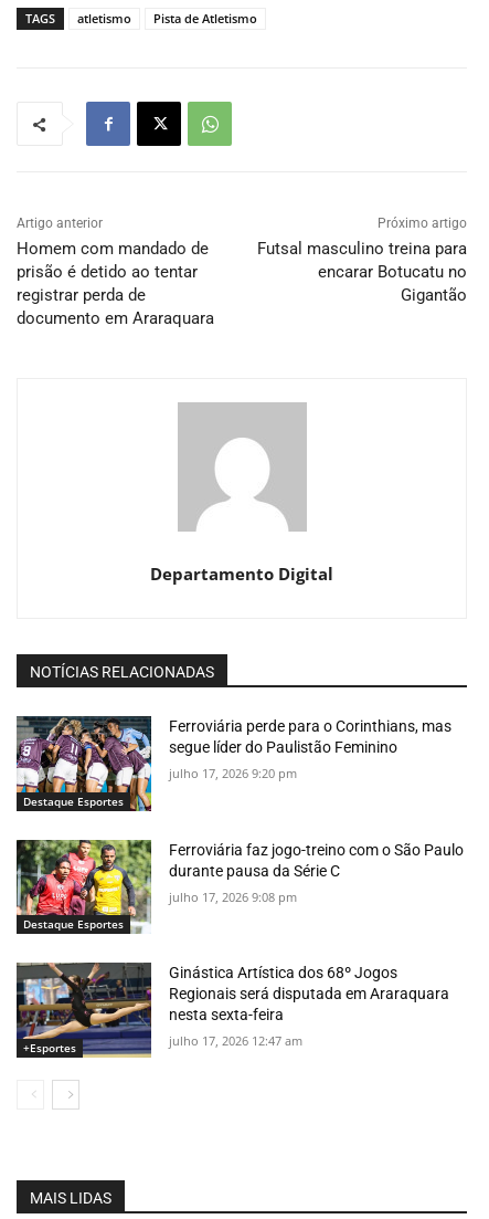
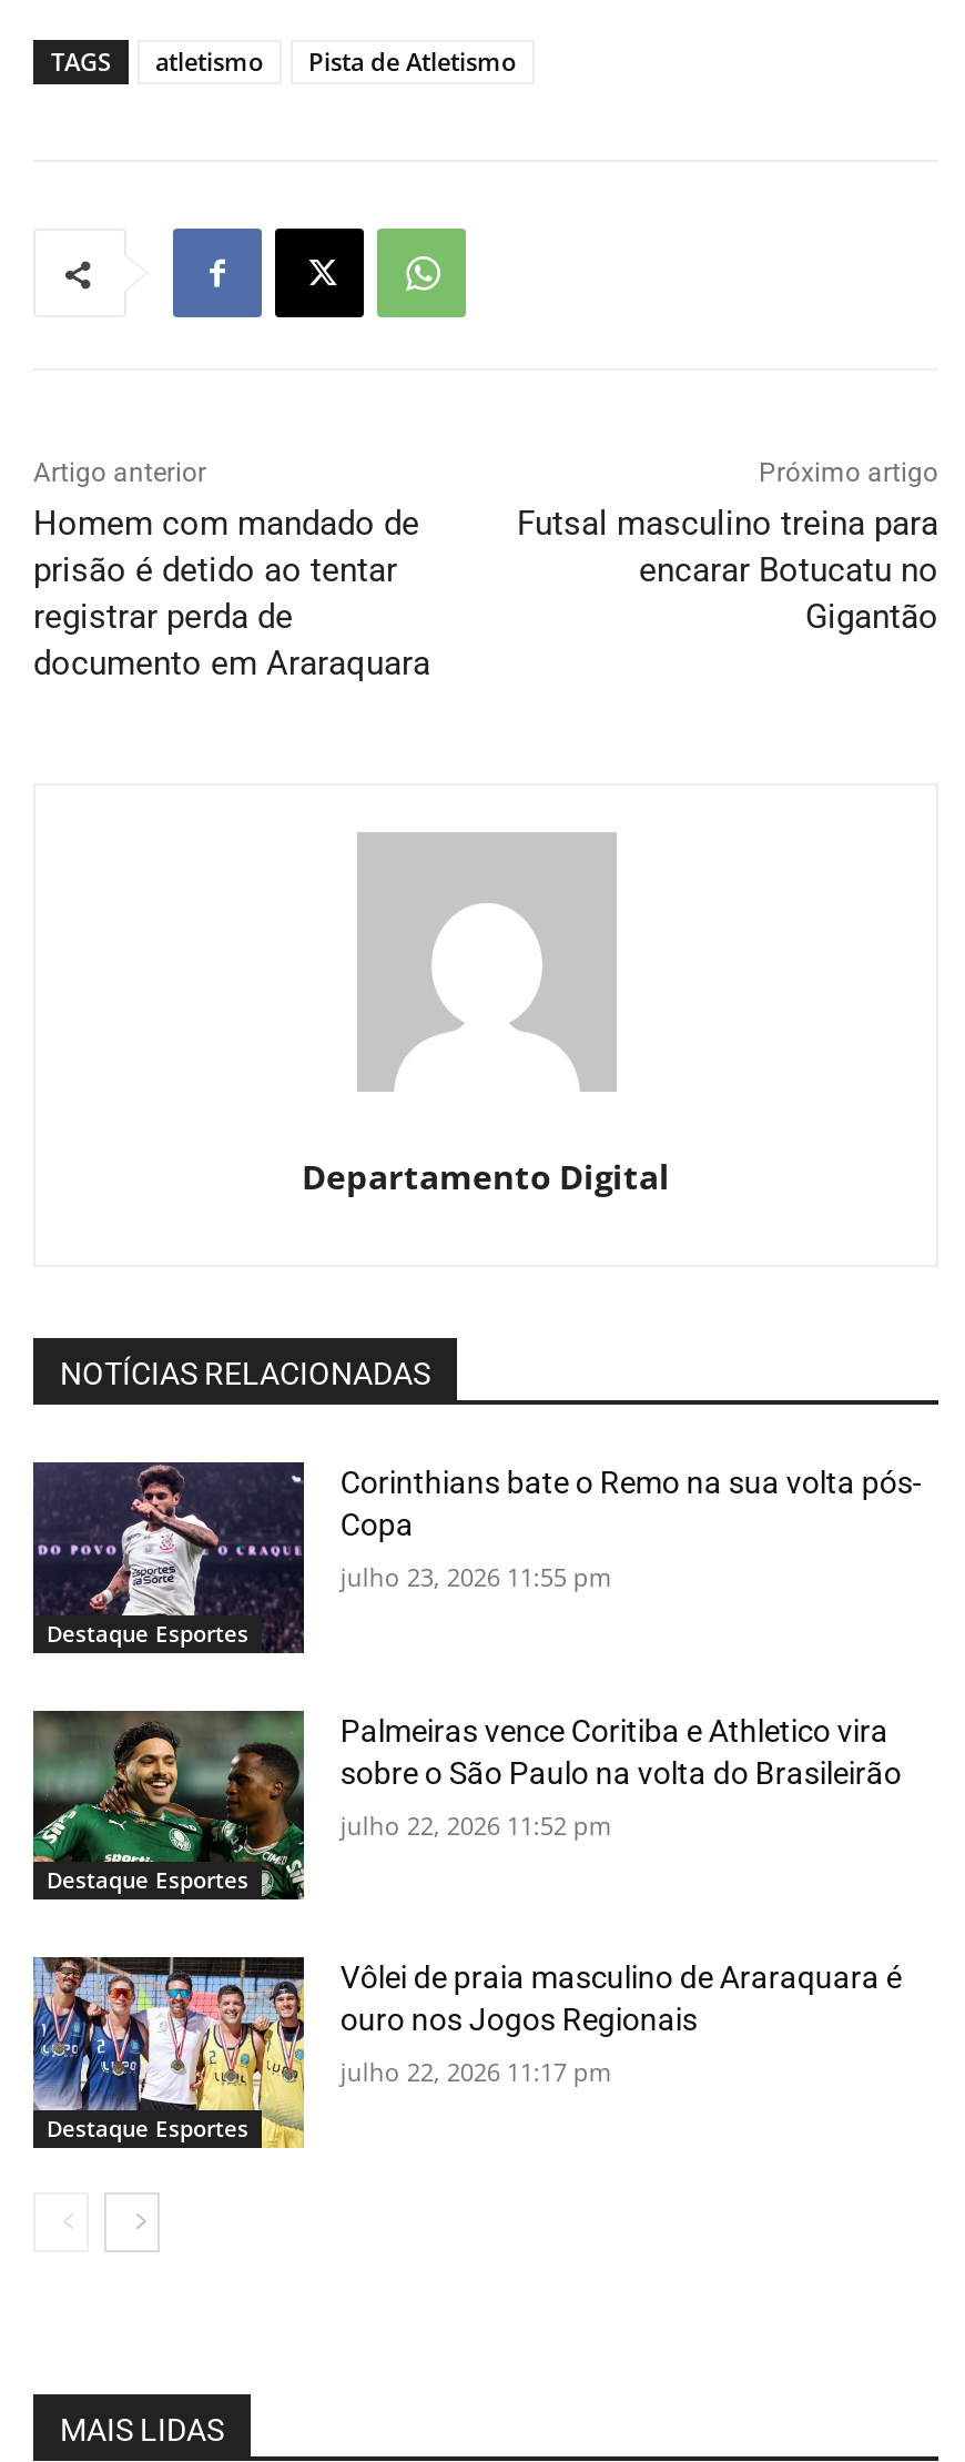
- [image]
- Ferroviária perde para o Corinthians, mas
- segue líder do Paulistão Feminino
+ [image]
+ Corinthians bate o Remo na sua volta pós-
+ Copa

- julho 17, 2026 9:20 pm
+ julho 23, 2026 11:55 pm

- [image]
- Ferroviária faz jogo-treino com o São Paulo
- durante pausa da Série C
+ [image]
+ Palmeiras vence Coritiba e Athletico vira
+ sobre o São Paulo na volta do Brasileirão

- julho 17, 2026 9:08 pm
+ julho 22, 2026 11:52 pm

- [image]
- +Esportes
+ [image]
+ Destaque Esportes

- Ginástica Artística dos 68º Jogos
- Regionais será disputada em Araraquara
- nesta sexta-feira
+ Vôlei de praia masculino de Araraquara é
+ ouro nos Jogos Regionais

- julho 17, 2026 12:47 am
+ julho 22, 2026 11:17 pm
